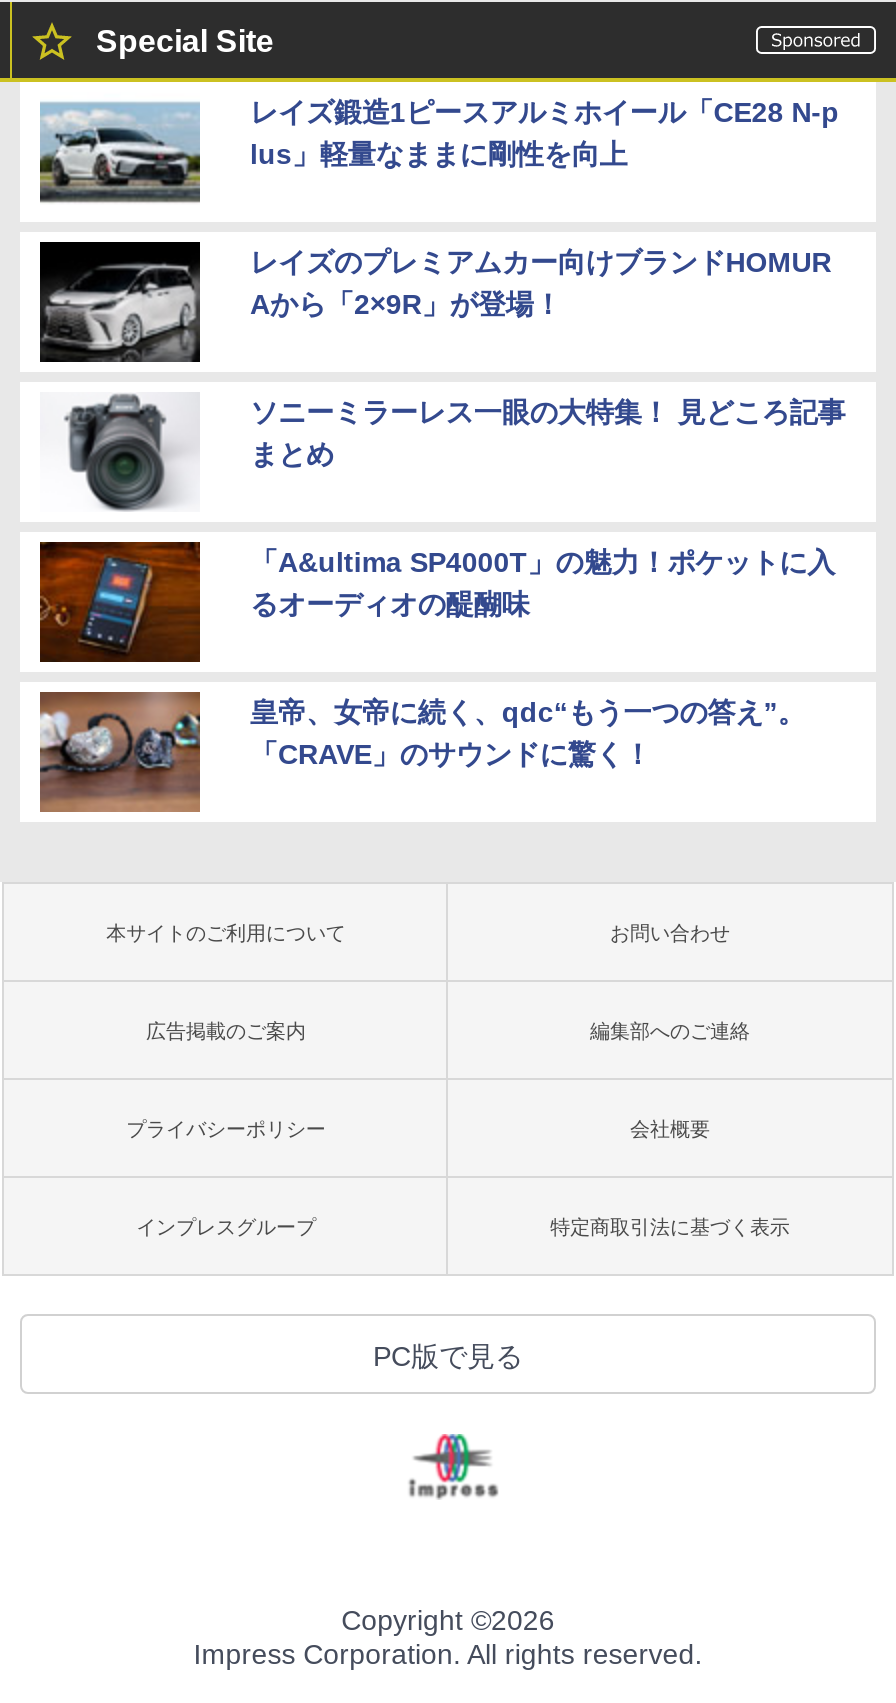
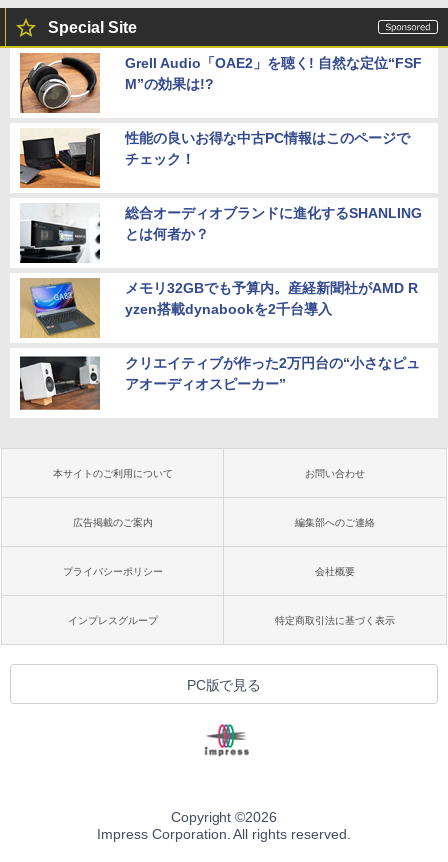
- [image]
- レイズ鍛造1ピースアルミホイール「CE28 N-p
- lus」軽量なままに剛性を向上
+ [image]
+ Grell Audio「OAE2」を聴く! 自然な定位“FSF
+ M”の効果は!?

- [image]
- レイズのプレミアムカー向けブランドHOMUR
- Aから「2×9R」が登場！
+ [image]
+ 性能の良いお得な中古PC情報はこのページで
+ チェック！

- [image]
- ソニーミラーレス一眼の大特集！ 見どころ記事
- まとめ
+ [image]
+ 総合オーディオブランドに進化するSHANLING
+ とは何者か？

- [image]
- 「A&ultima SP4000T」の魅力！ポケットに入
- るオーディオの醍醐味
+ [image]
+ メモリ32GBでも予算内。産経新聞社がAMD R
+ yzen搭載dynabookを2千台導入

- [image]
- 皇帝、女帝に続く、qdc“もう一つの答え”。
- 「CRAVE」のサウンドに驚く！
+ [image]
+ クリエイティブが作った2万円台の“小さなピュ
+ アオーディオスピーカー”
